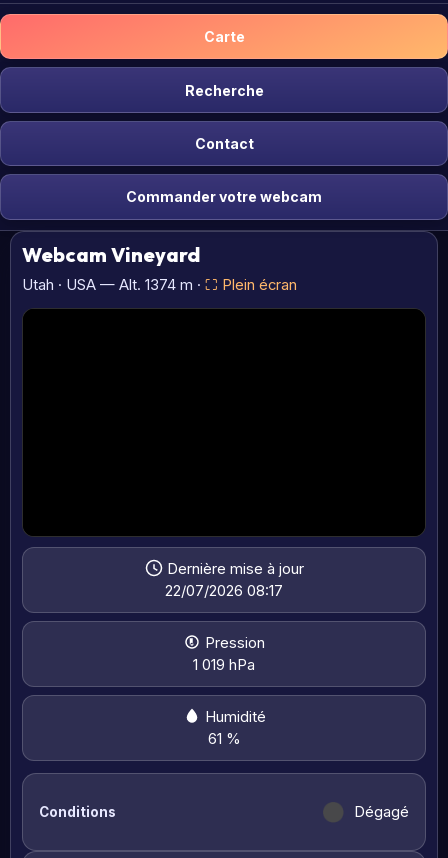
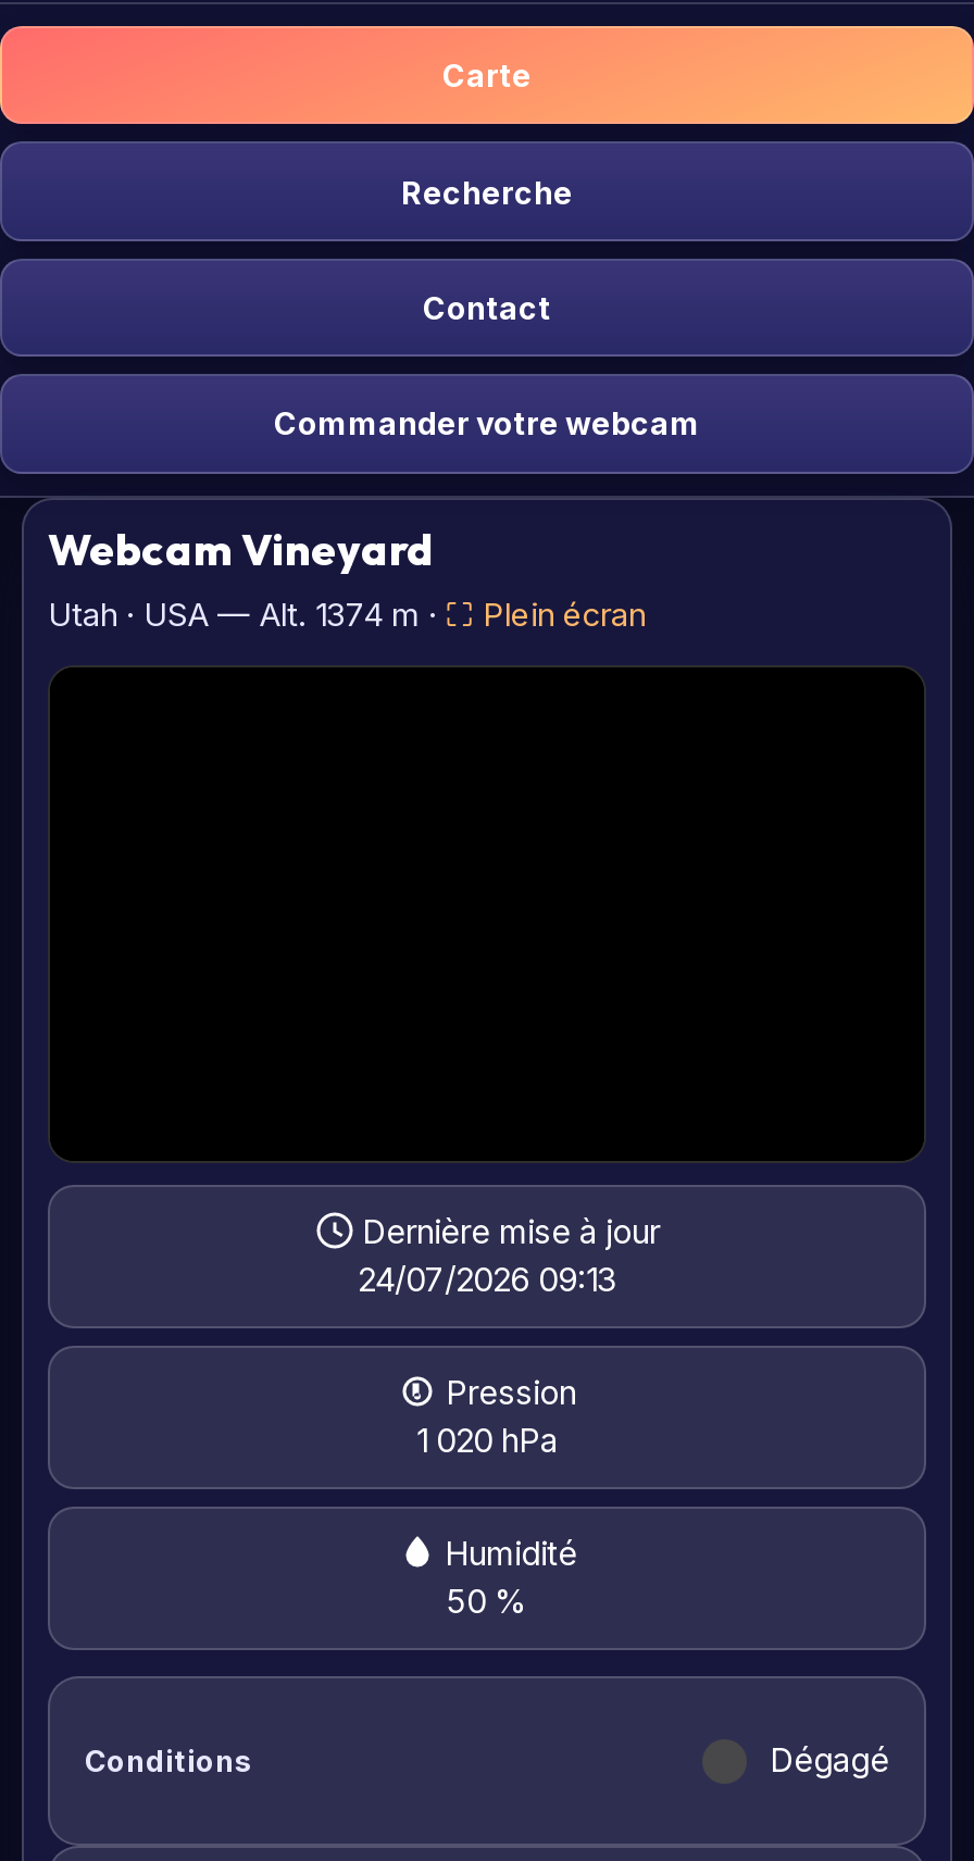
- 22/07/2026 08:17
+ 24/07/2026 09:13

- 1 019 hPa
+ 1 020 hPa

- 61 %
+ 50 %
